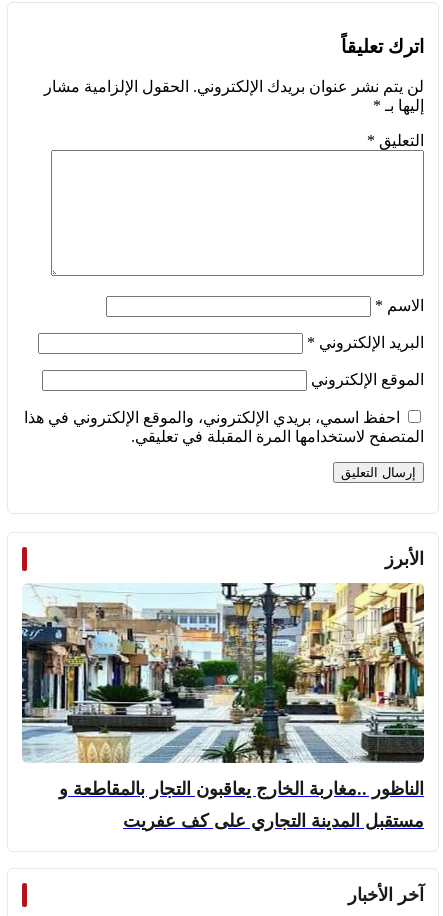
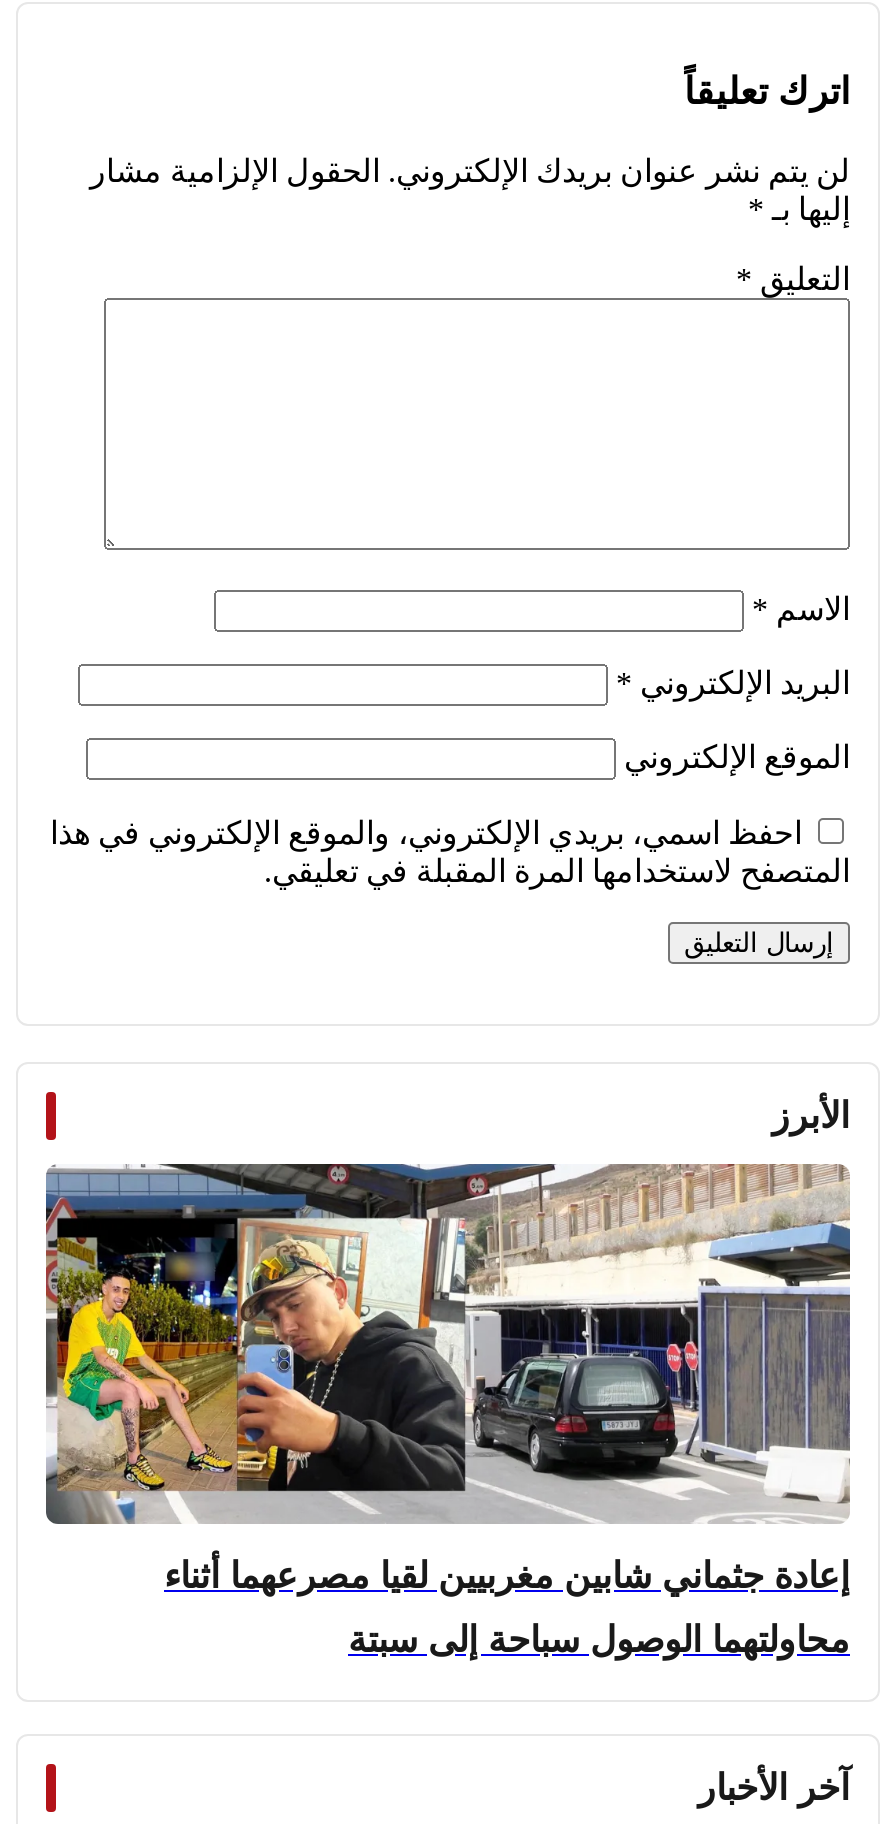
- [image]
- الناظور ..مغاربة الخارج يعاقبون التجار بالمقاطعة و
+ [image]
+ إعادة جثماني شابين مغربيين لقيا مصرعهما أثناء

- مستقبل المدينة التجاري على كف عفريت
+ محاولتهما الوصول سباحة إلى سبتة
